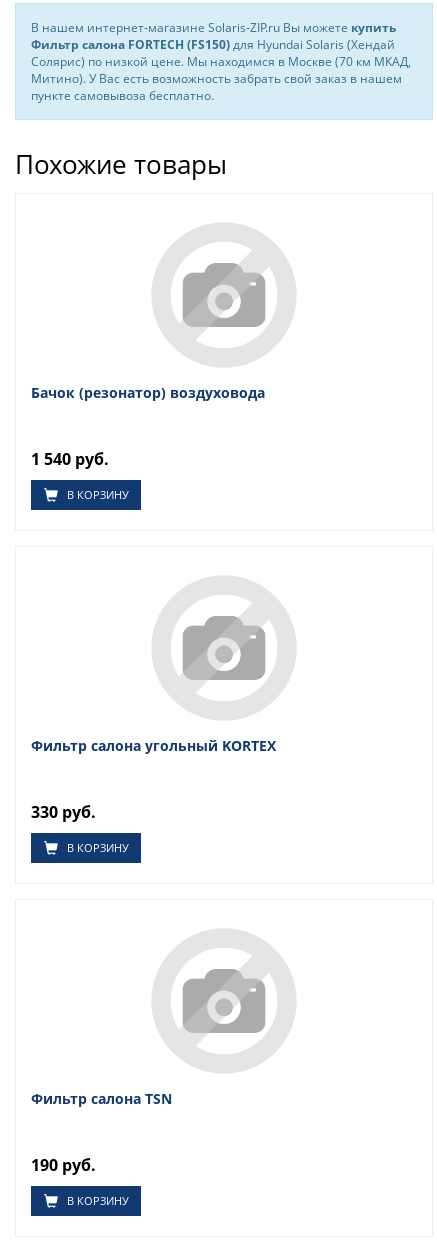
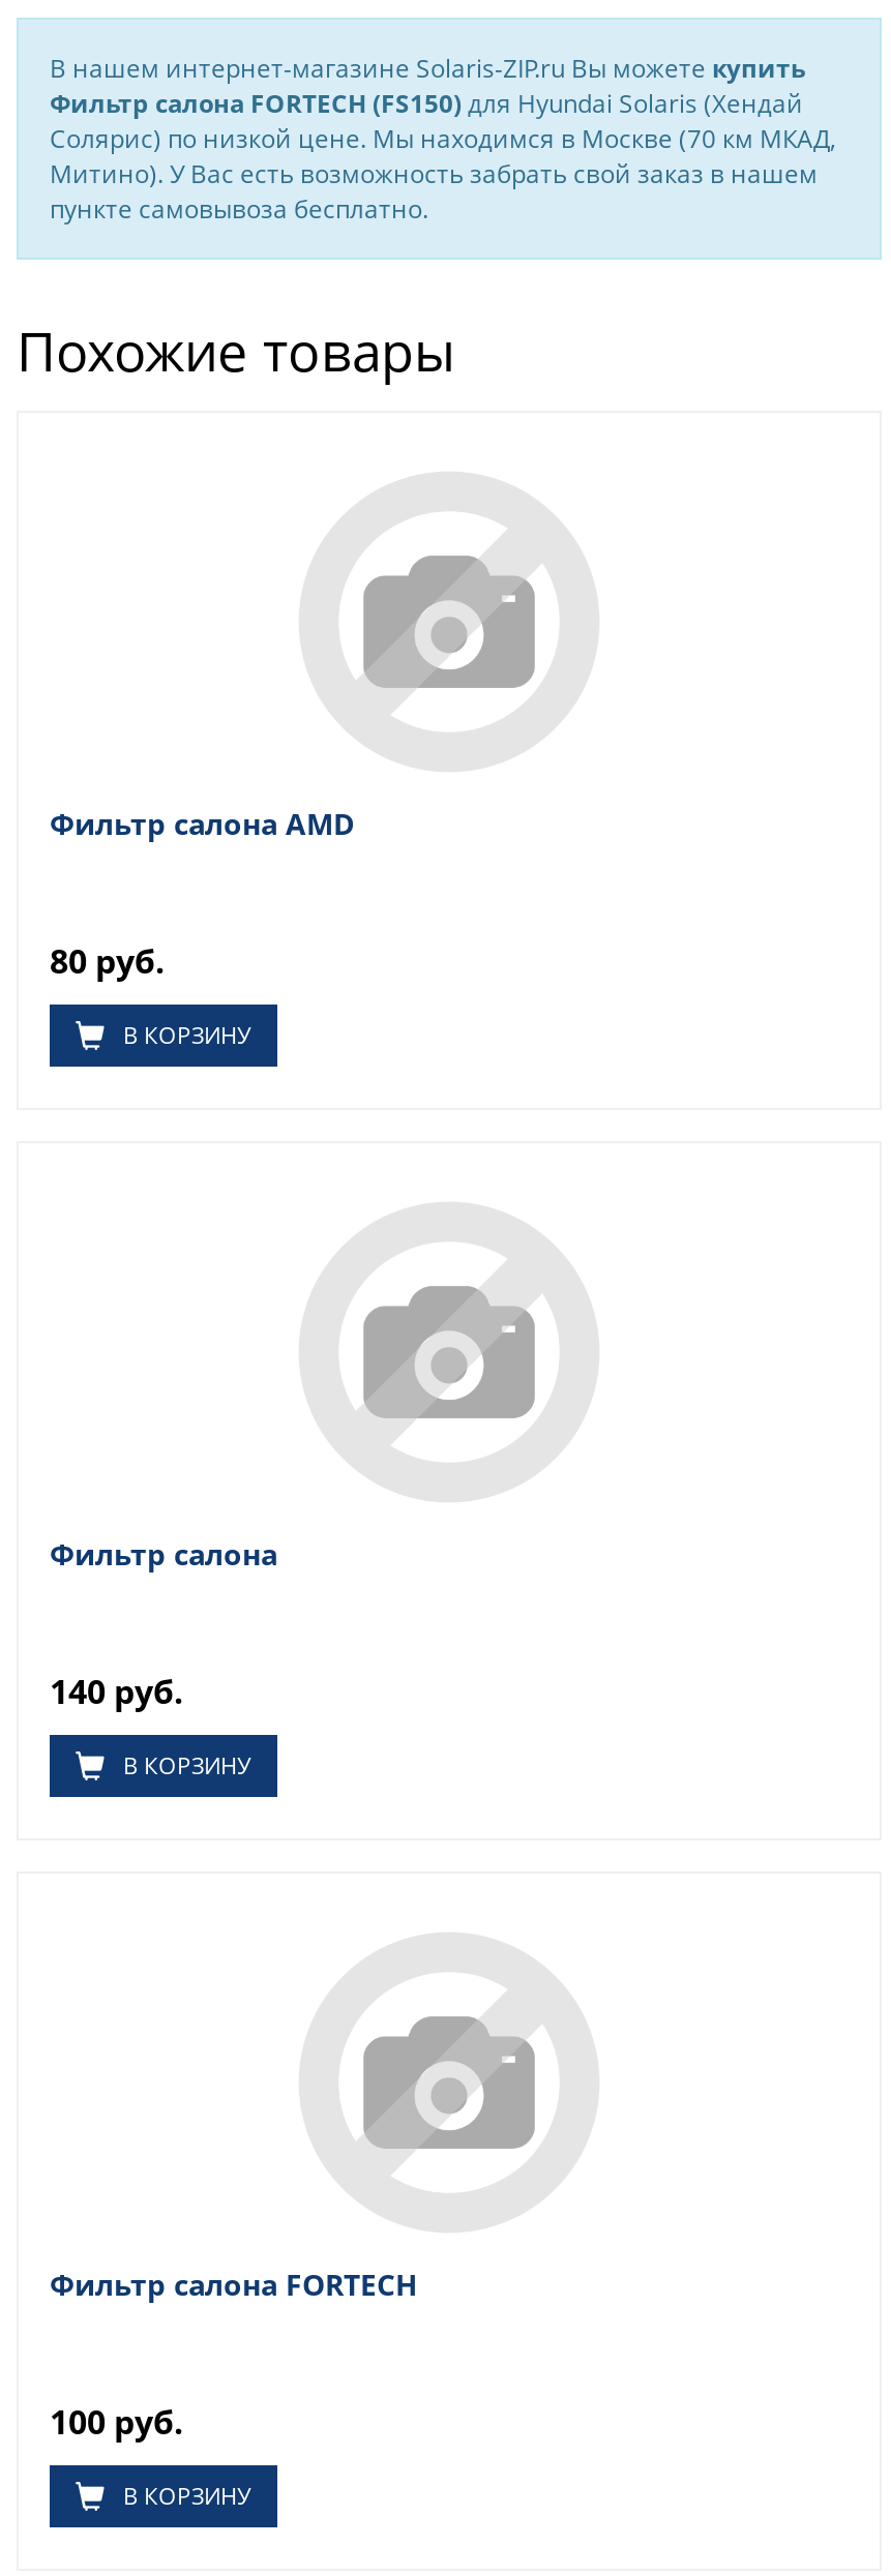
- Бачок (резонатор) воздуховода
+ Фильтр салона AMD

- 1 540 руб.
+ 80 руб.

- Фильтр салона угольный KORTEX
+ Фильтр салона

- 330 руб.
+ 140 руб.

- Фильтр салона TSN
+ Фильтр салона FORTECH

- 190 руб.
+ 100 руб.
